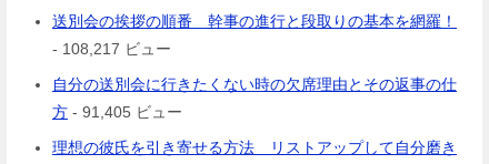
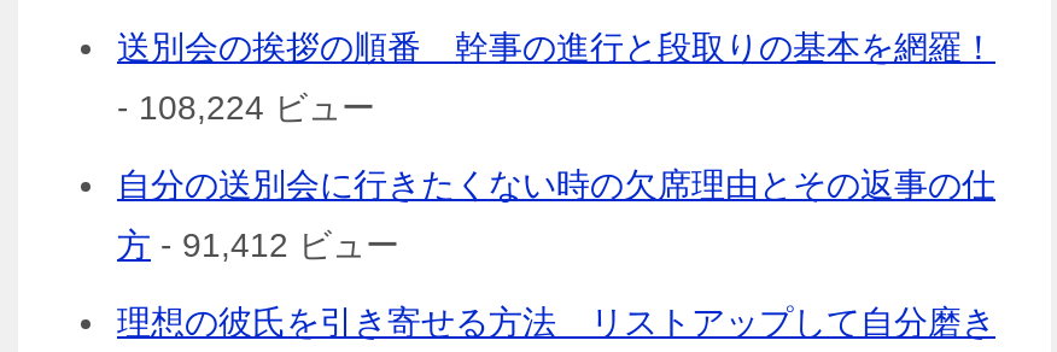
- - 108,217 ビュー
+ - 108,224 ビュー

- 方- 91,405 ビュー
+ 方- 91,412 ビュー
